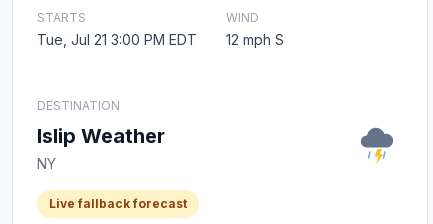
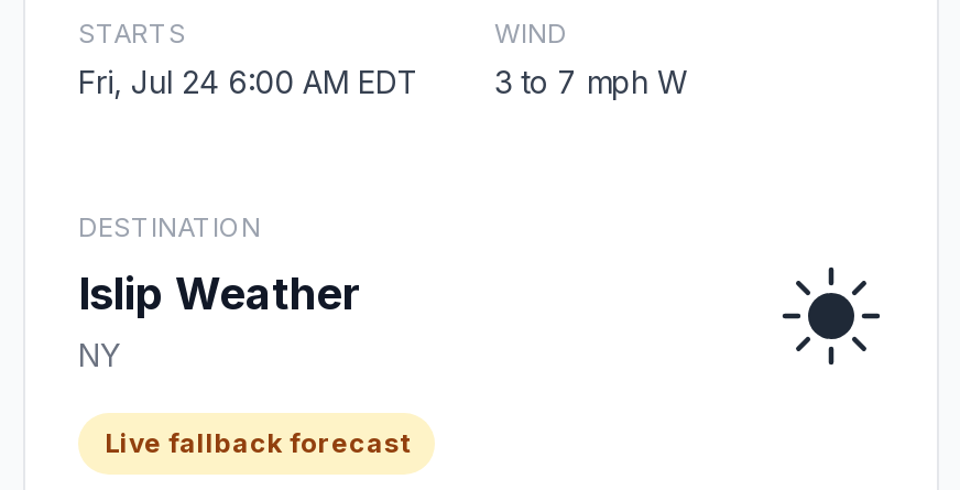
- Tue, Jul 21 3:00 PM EDT
+ Fri, Jul 24 6:00 AM EDT

- 12 mph S
+ 3 to 7 mph W

- [image]
+ [image]
